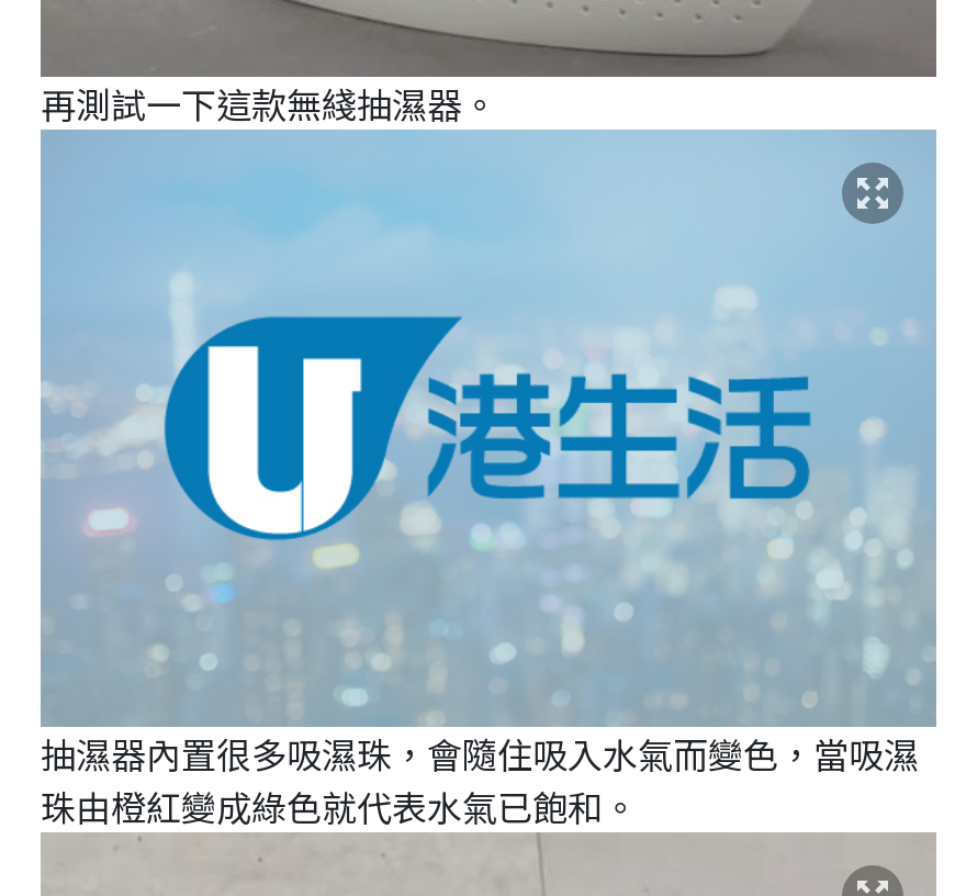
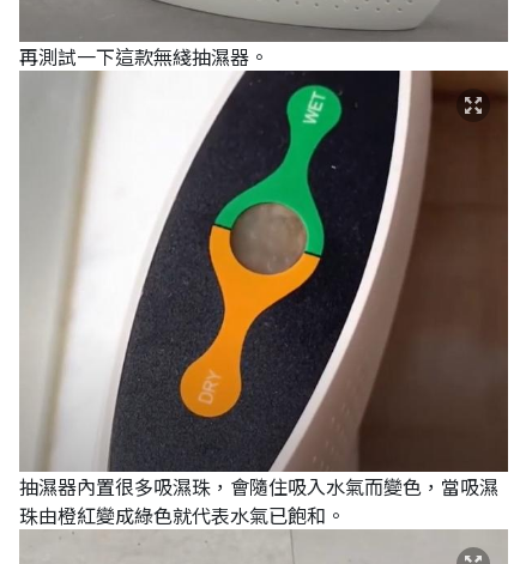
- [image]
+ [image]
